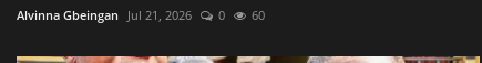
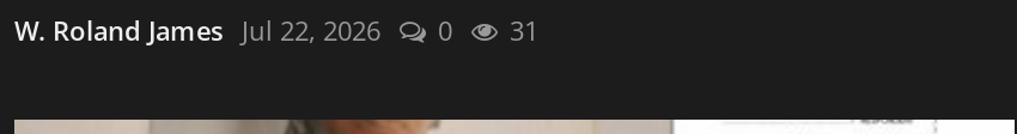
- Alvinna Gbeingan Jul 21, 2026
+ W. Roland James Jul 22, 2026

- 60
+ 31
